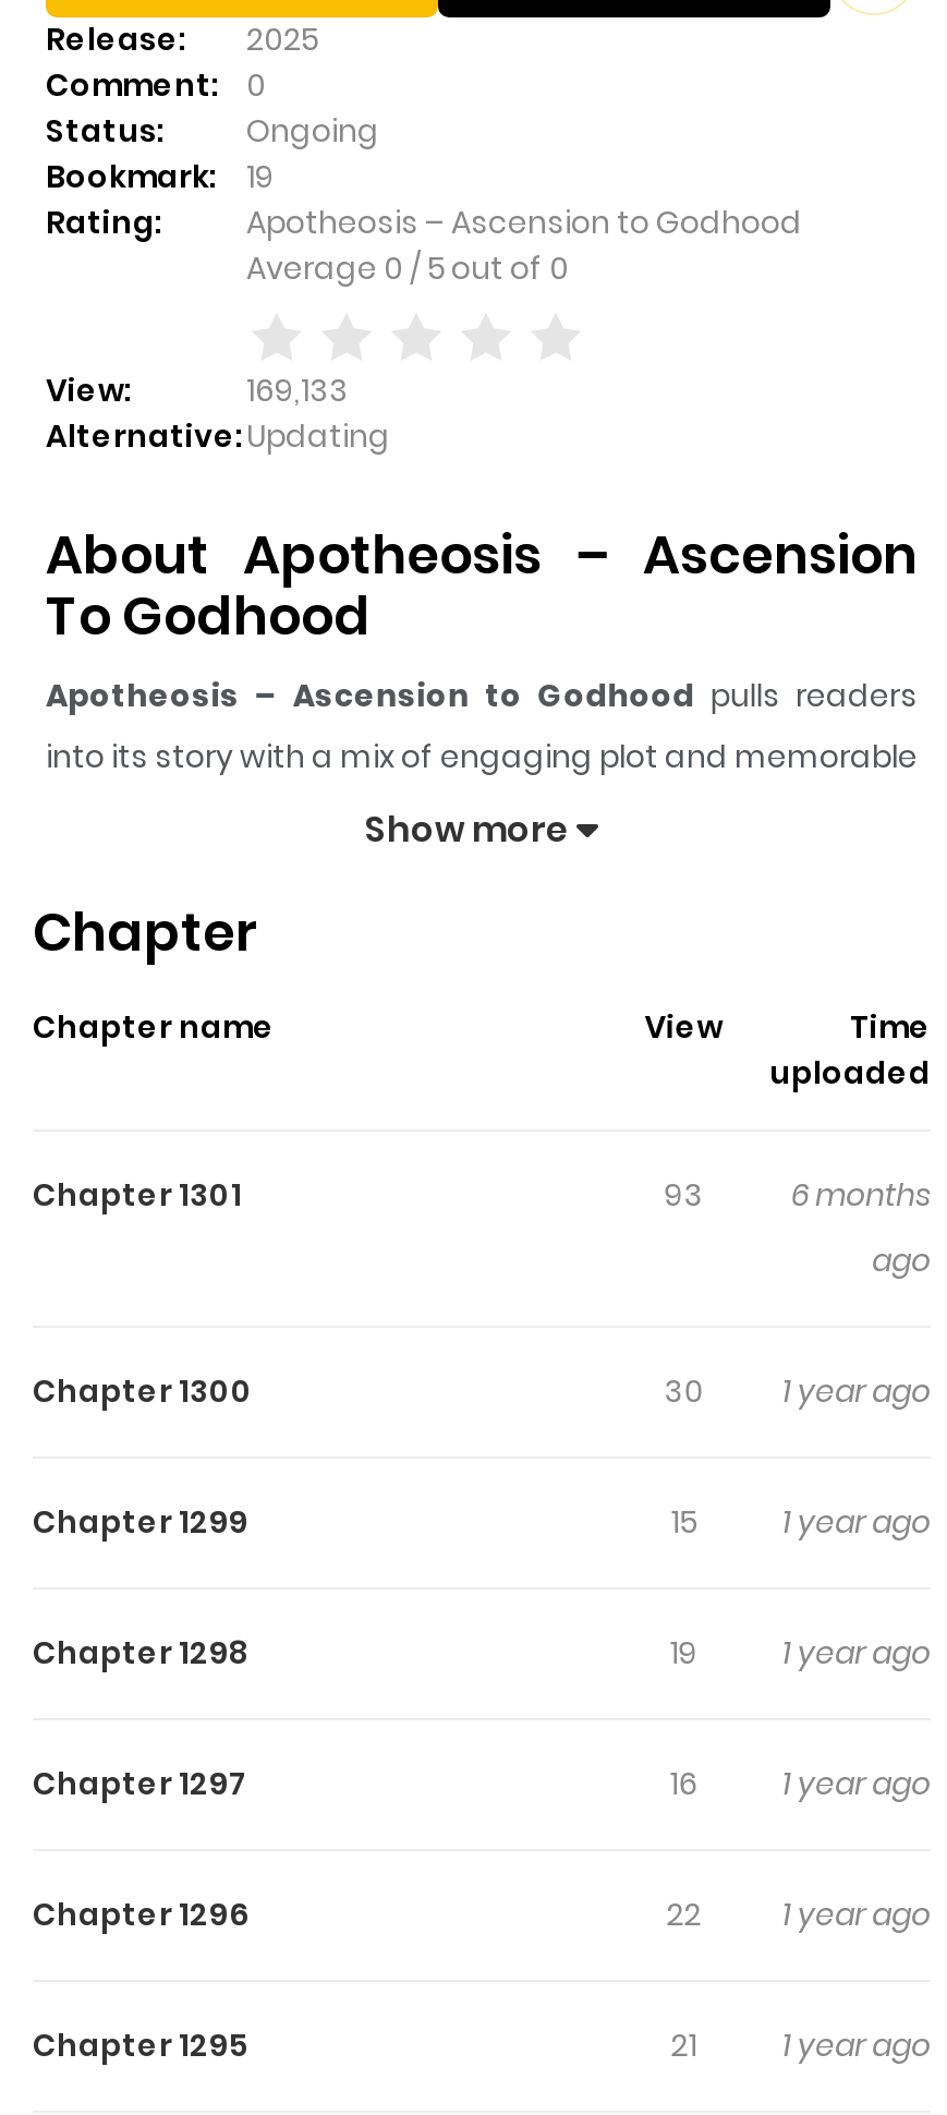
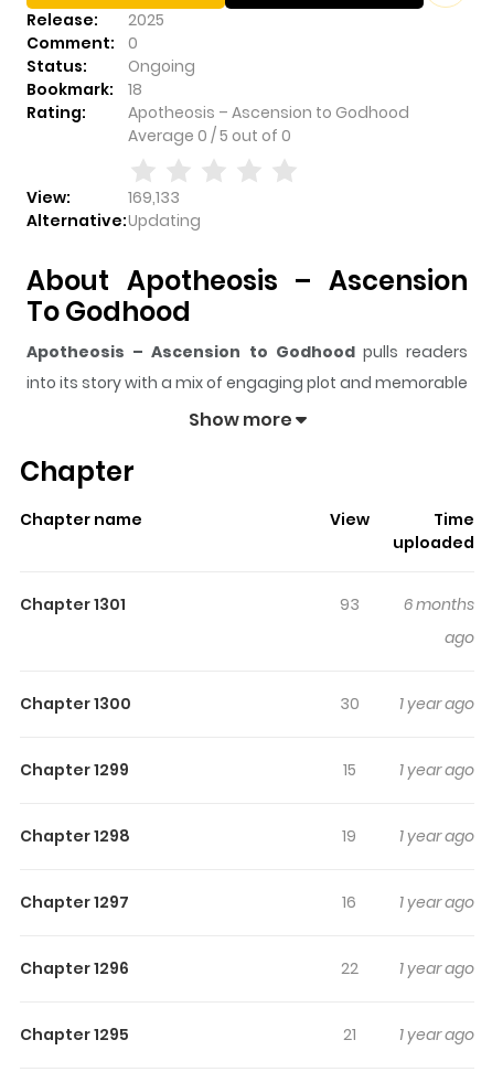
- Bookmark: 19
+ Bookmark: 18
